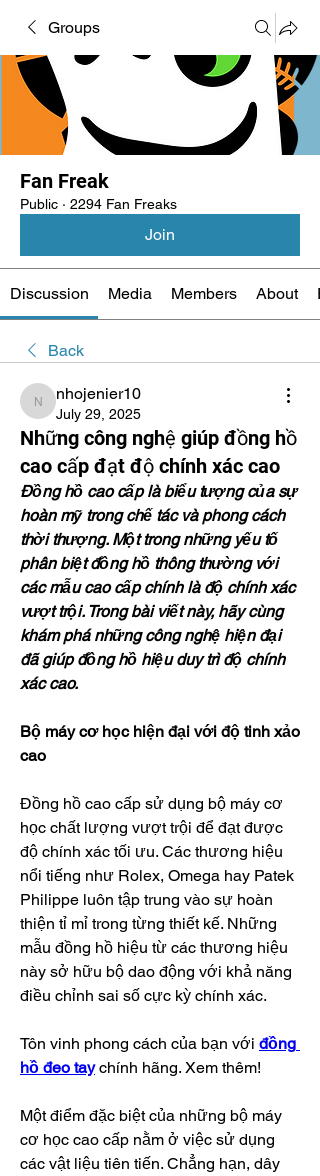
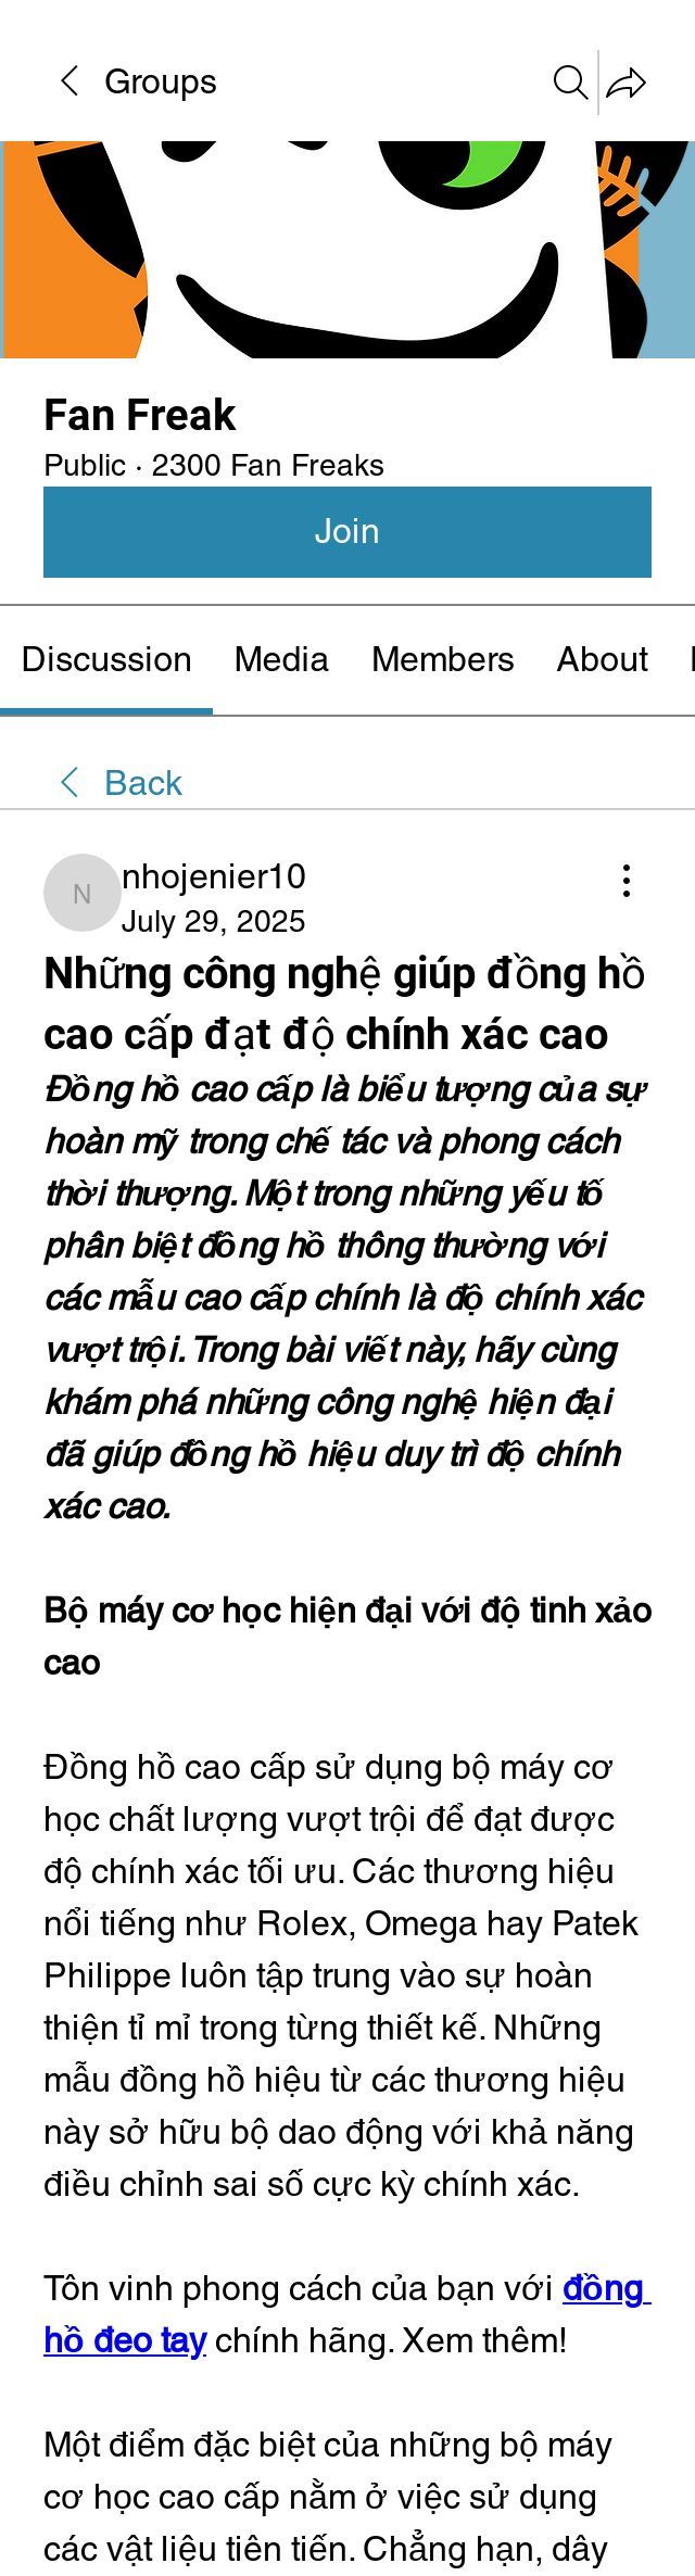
- Public · 2294 Fan Freaks
+ Public · 2300 Fan Freaks
